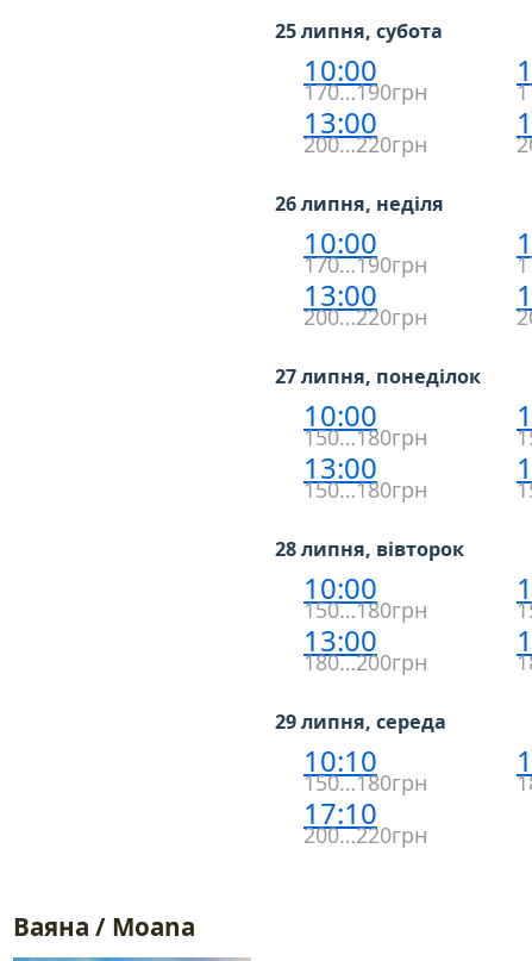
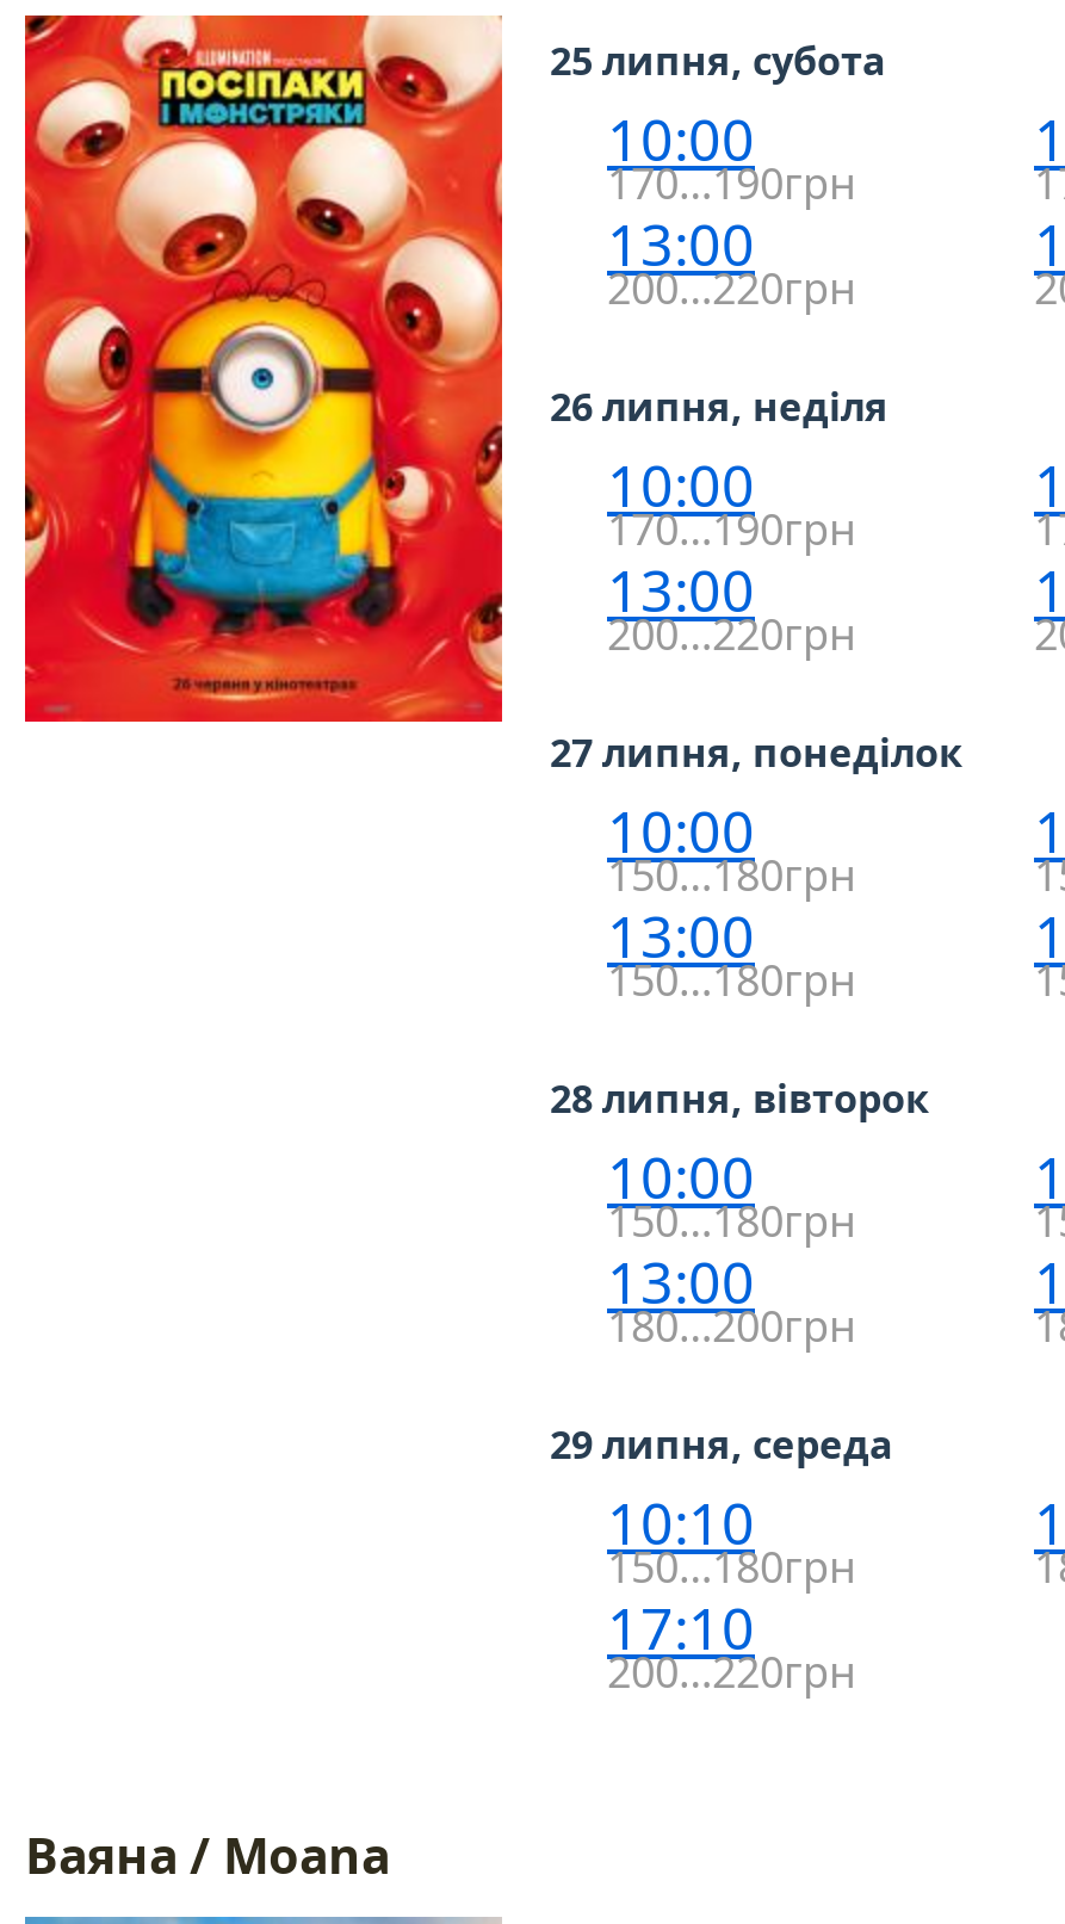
+ [image]
